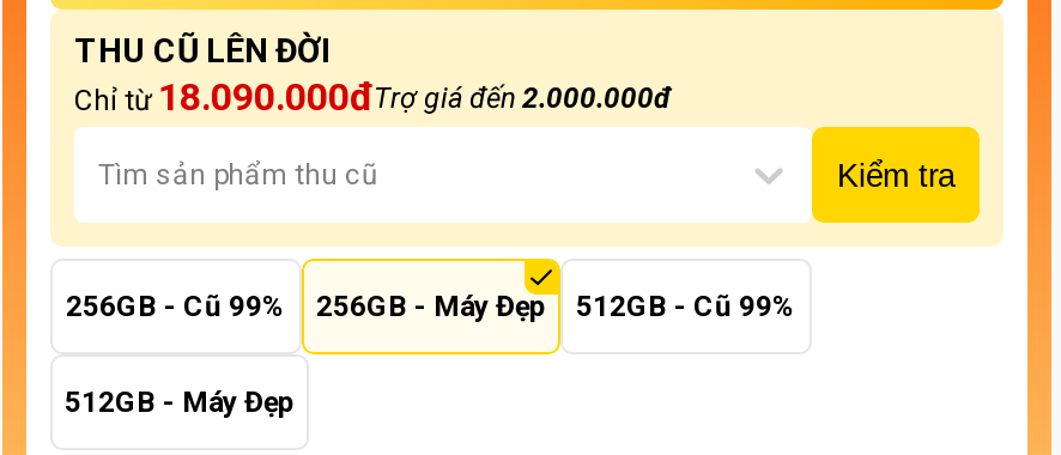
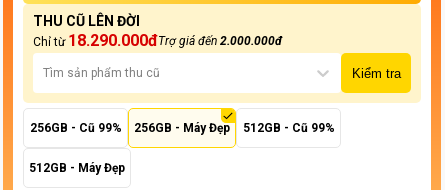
- Chỉ từ 18.090.000đTrợ giá đến2.000.000đ
+ Chỉ từ 18.290.000đTrợ giá đến2.000.000đ
